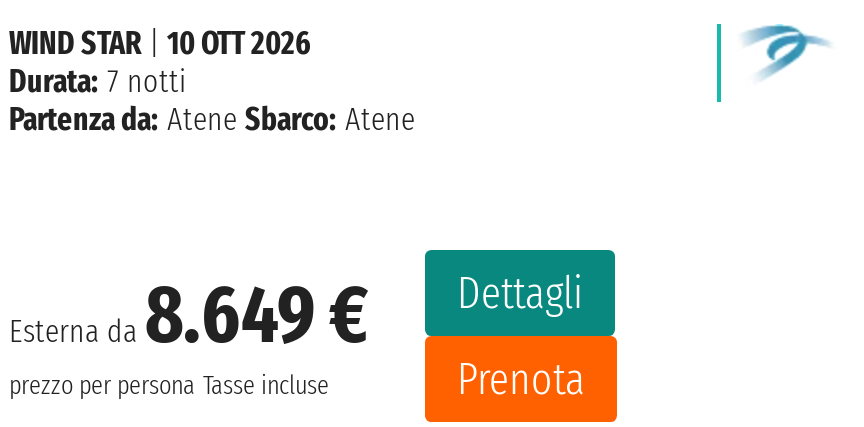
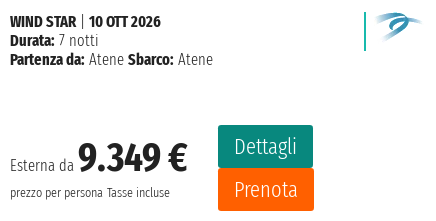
- Esterna da8.649 € Dettagli
+ Esterna da9.349 € Dettagli
